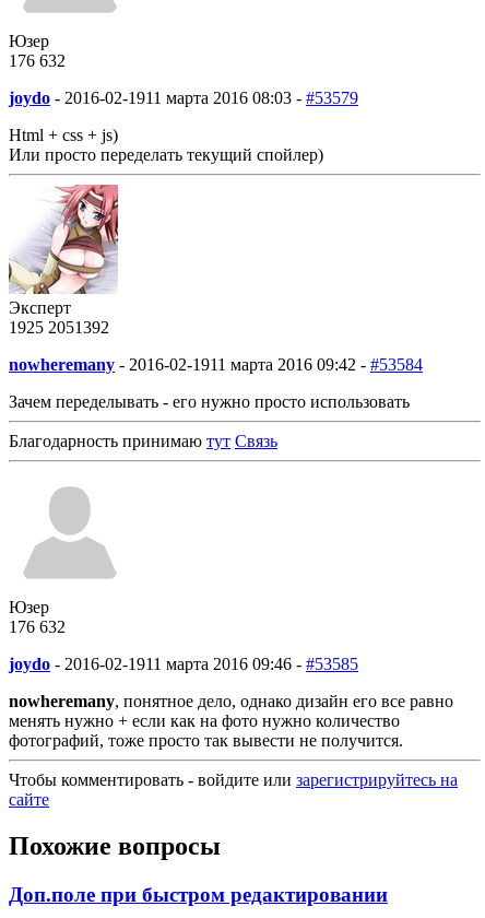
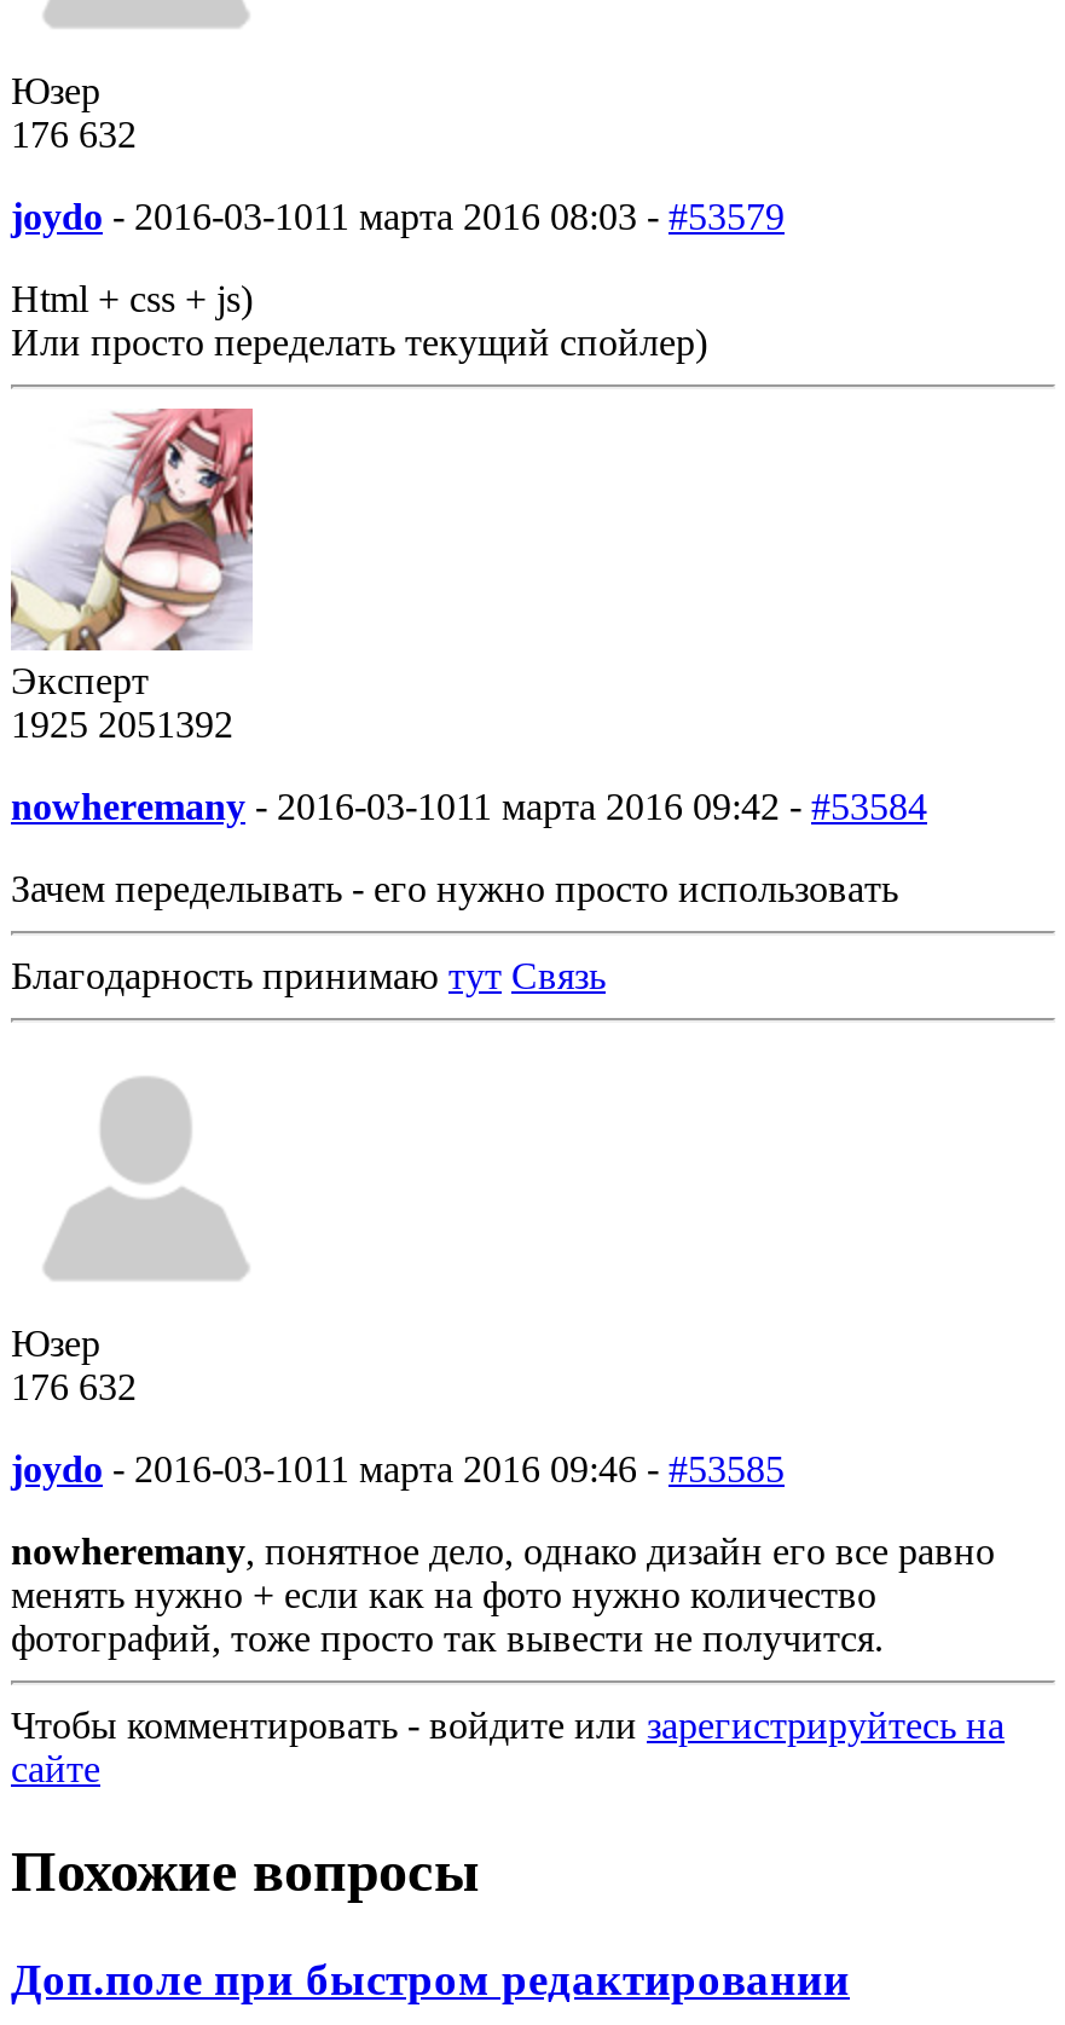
- joydo - 2016-02-1911 марта 2016 08:03 - #53579
+ joydo - 2016-03-1011 марта 2016 08:03 - #53579

- nowheremany - 2016-02-1911 марта 2016 09:42 - #53584
+ nowheremany - 2016-03-1011 марта 2016 09:42 - #53584

- joydo - 2016-02-1911 марта 2016 09:46 - #53585
+ joydo - 2016-03-1011 марта 2016 09:46 - #53585
